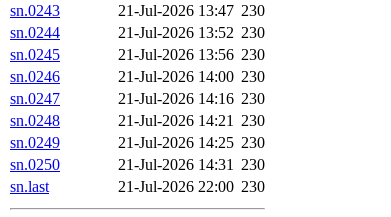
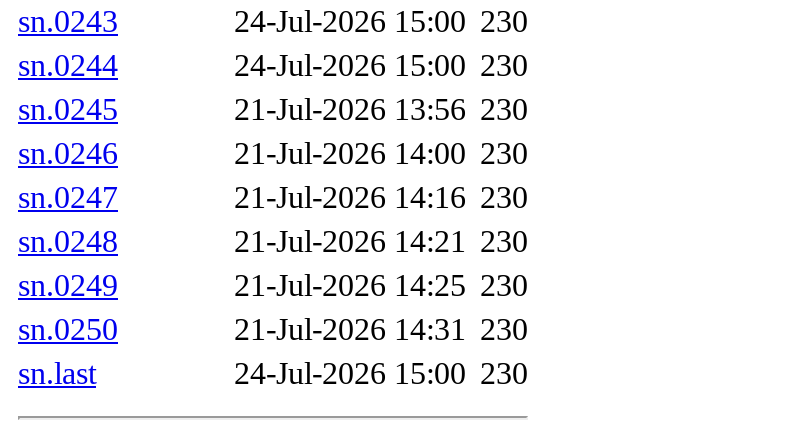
- 21-Jul-2026 13:47 230
+ 24-Jul-2026 15:00 230

- 21-Jul-2026 13:52 230
+ 24-Jul-2026 15:00 230

- 21-Jul-2026 22:00 230
+ 24-Jul-2026 15:00 230
